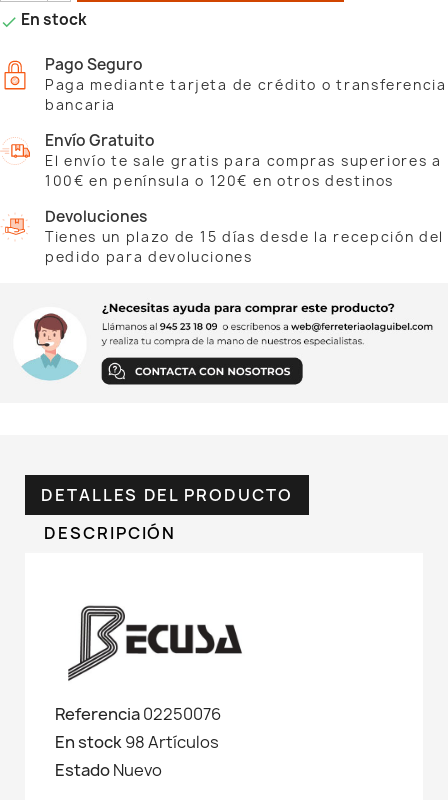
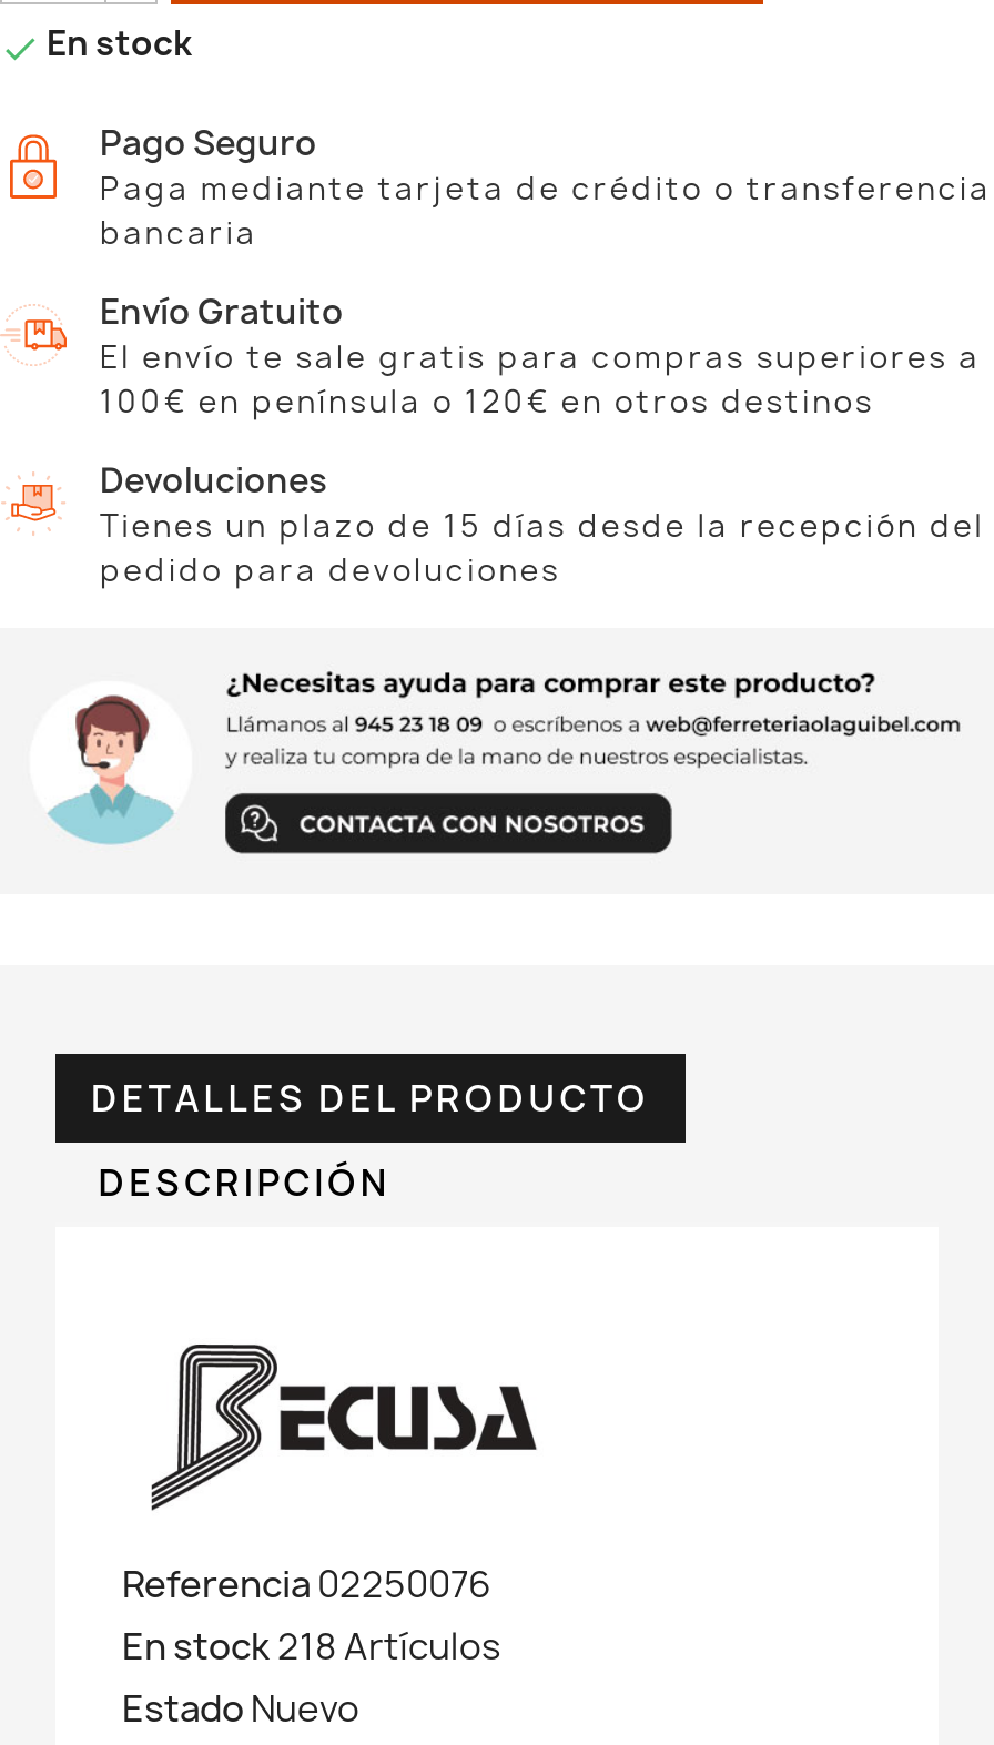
- En stock 98 Artículos
+ En stock 218 Artículos
